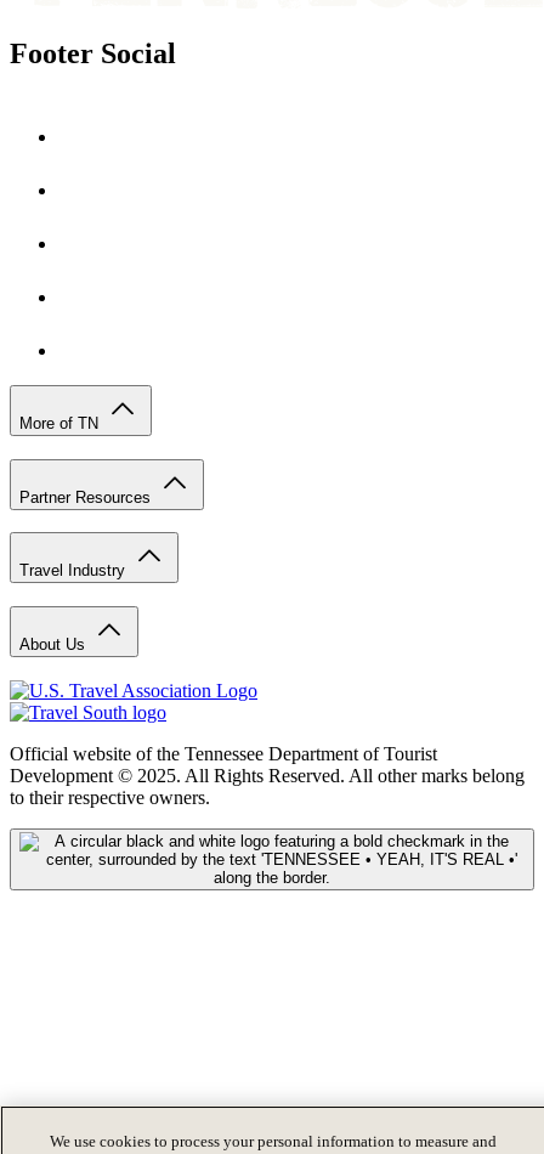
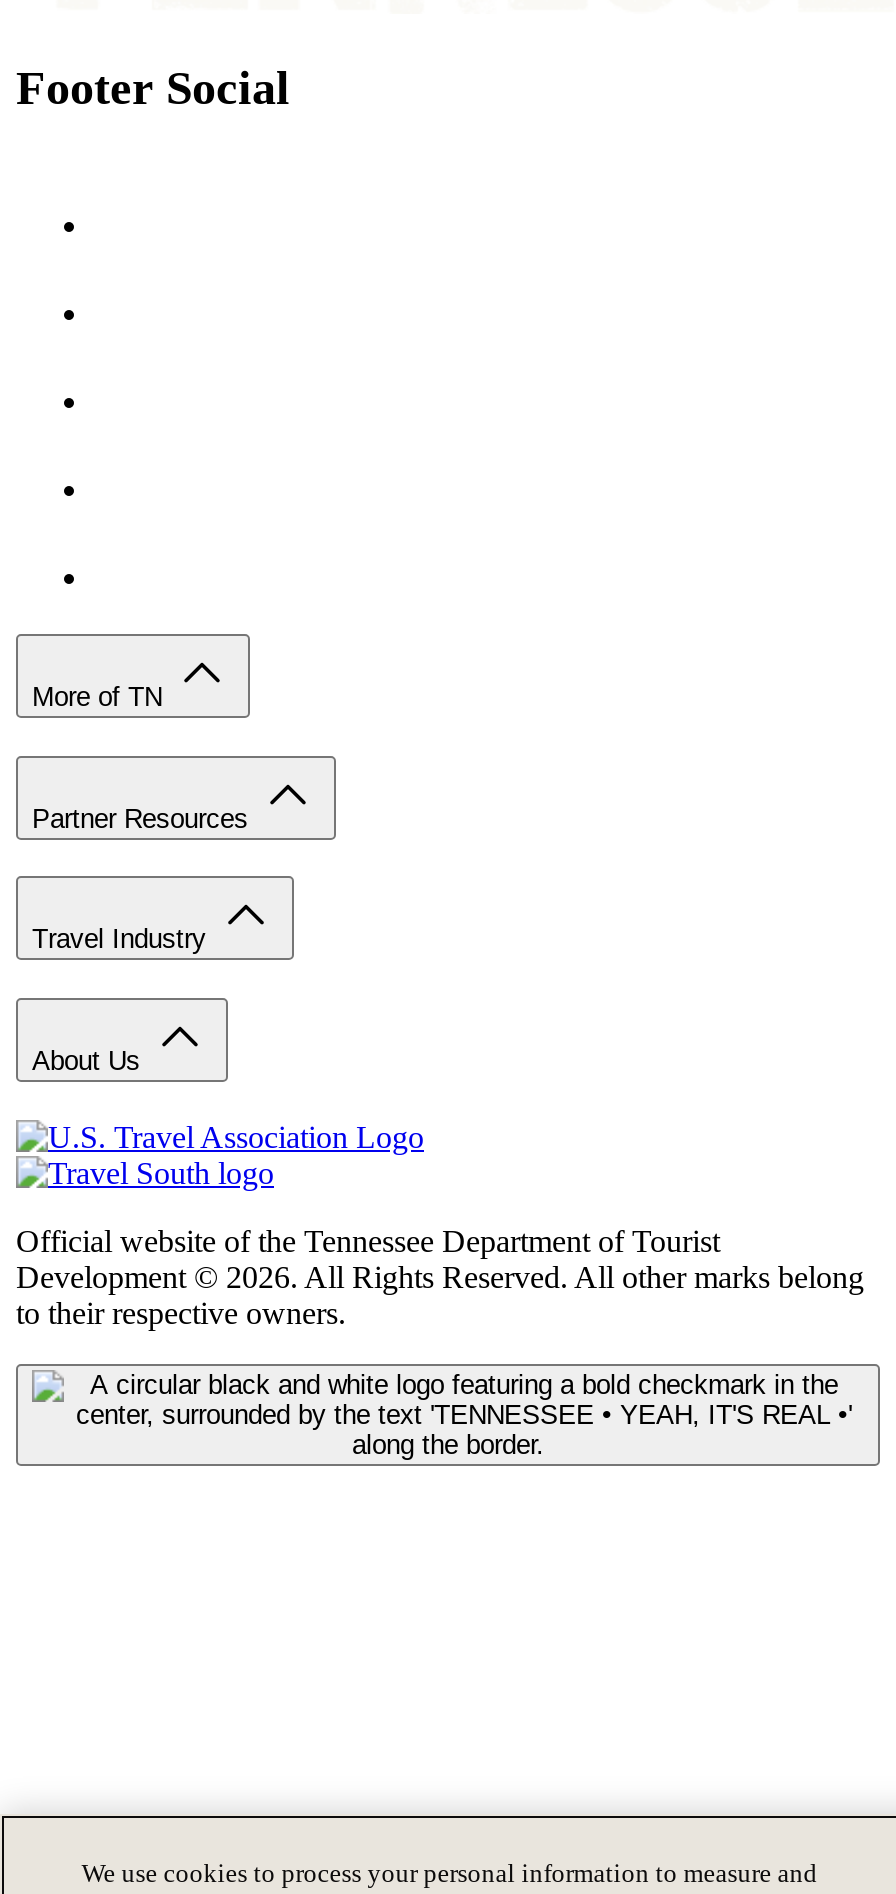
- Development © 2025. All Rights Reserved. All other marks belong
+ Development © 2026. All Rights Reserved. All other marks belong
